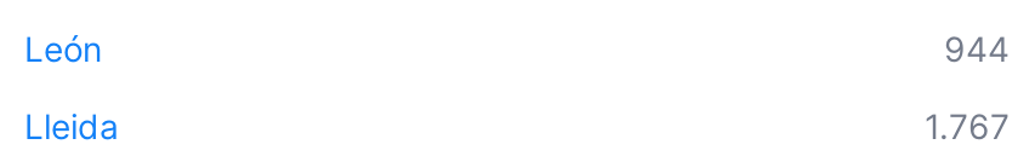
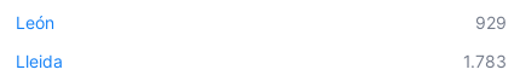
- 944
+ 929

- 1.767
+ 1.783
